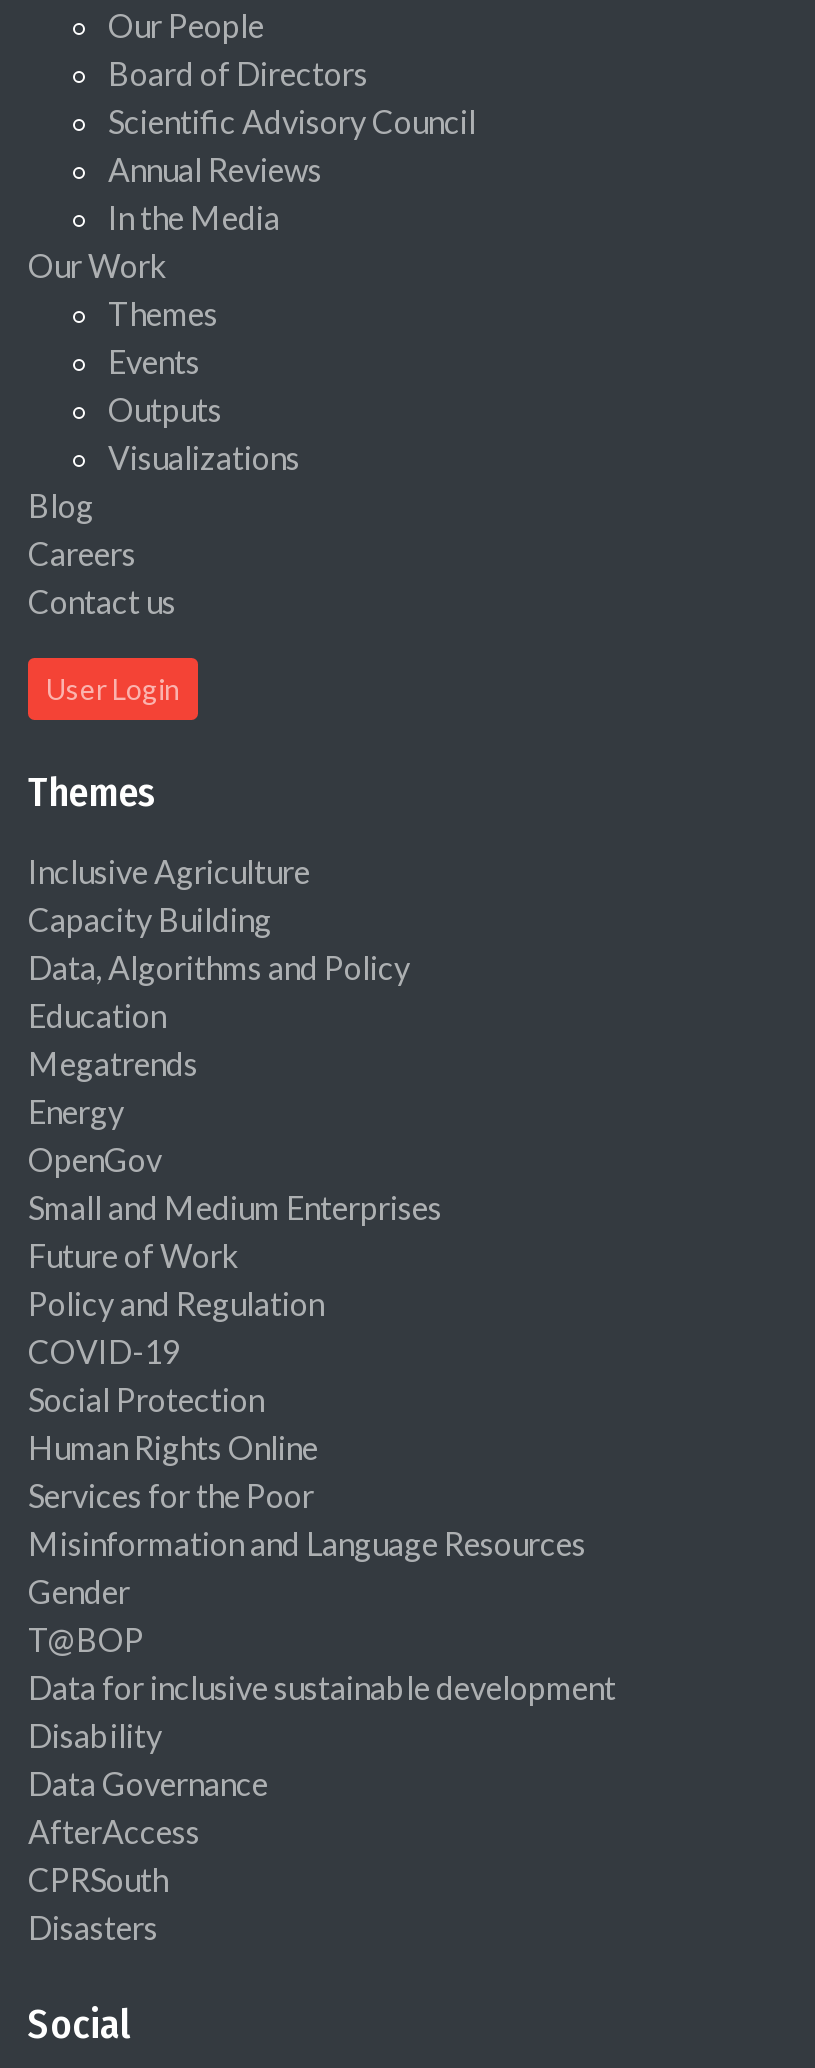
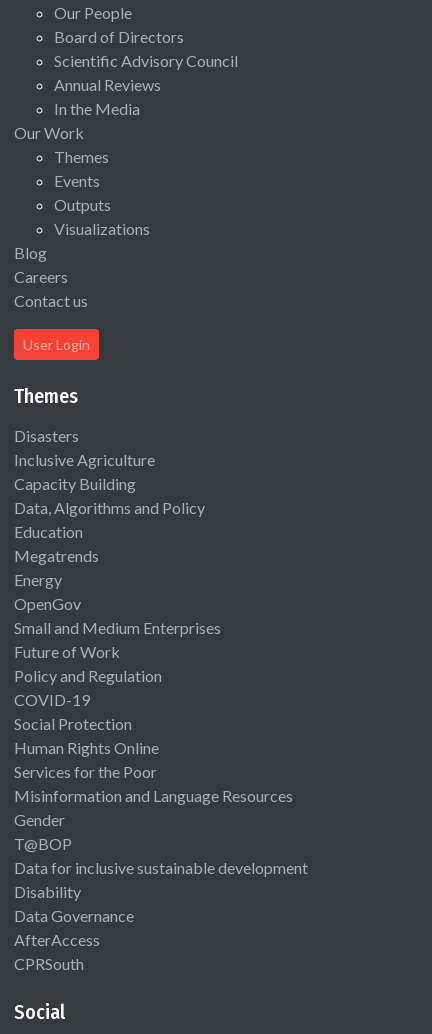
moved down: Inclusive Agriculture | Capacity Building | Data, Algorithms and Policy | ... | AfterAccess | CPRSouth

moved up: Disasters
